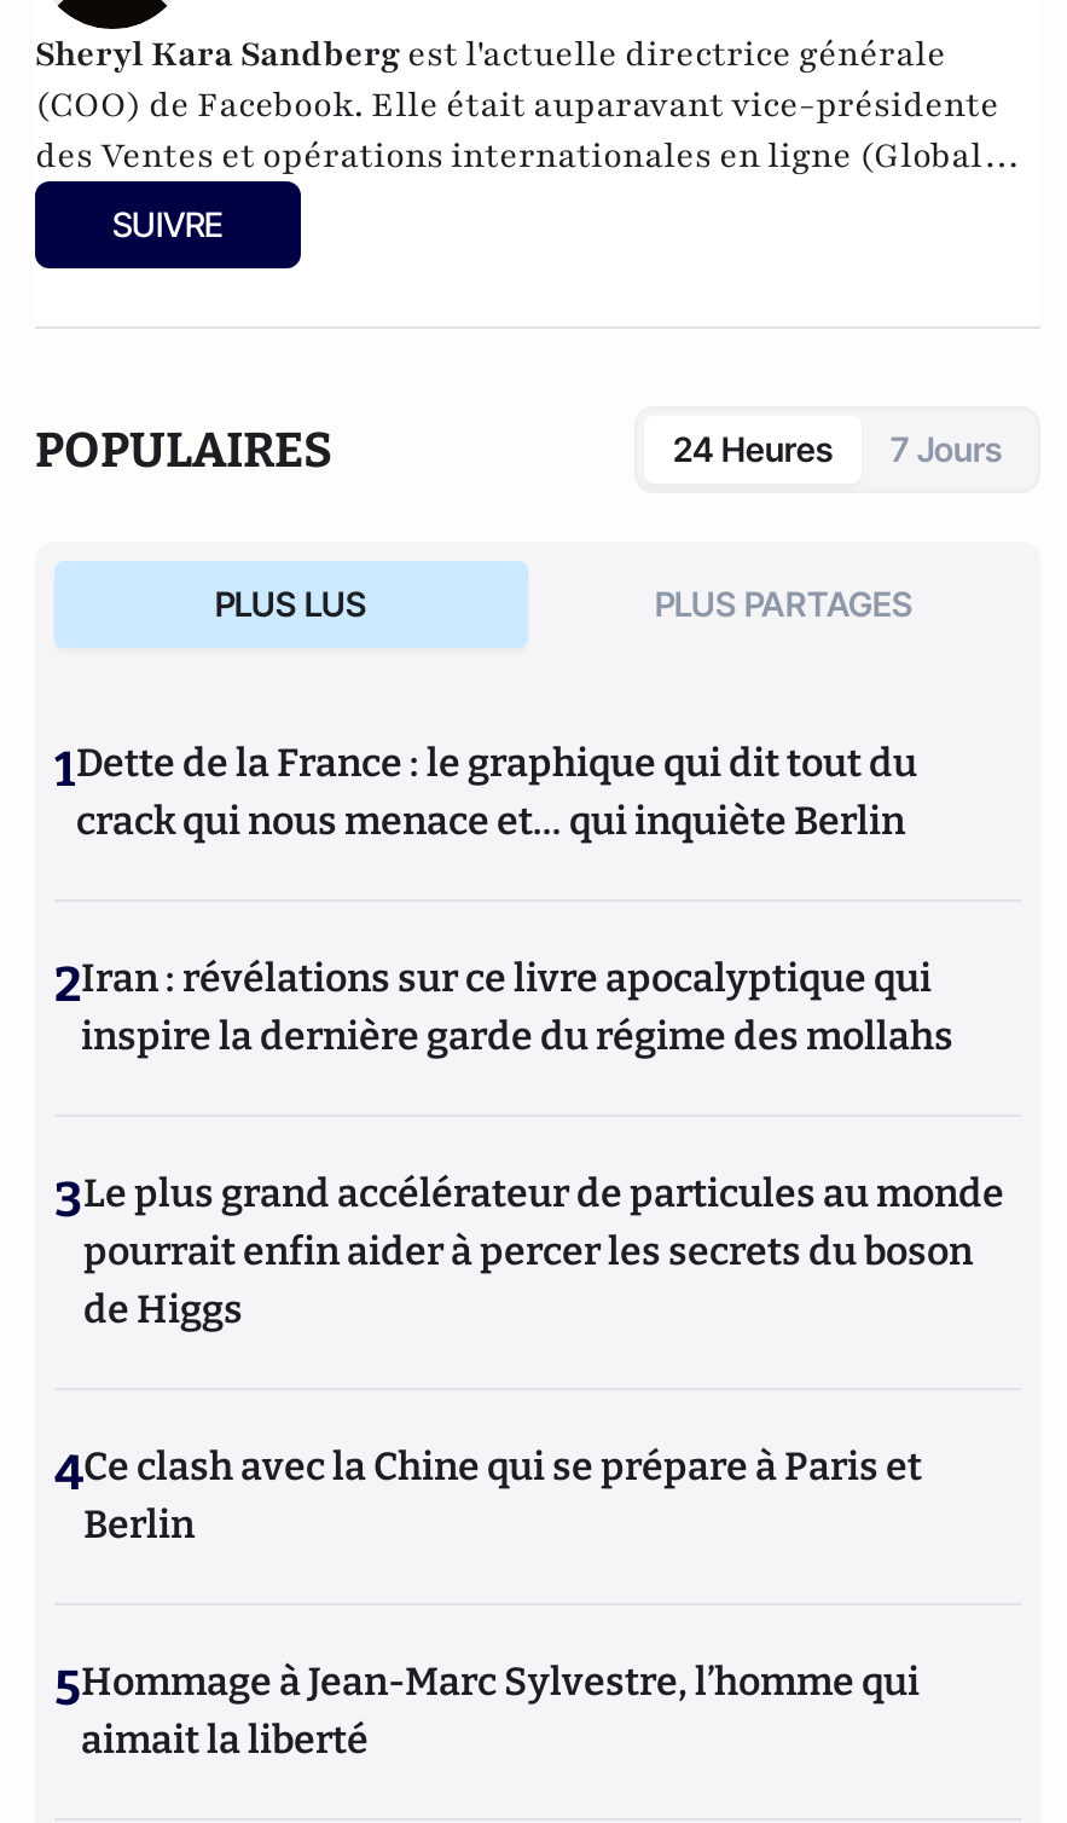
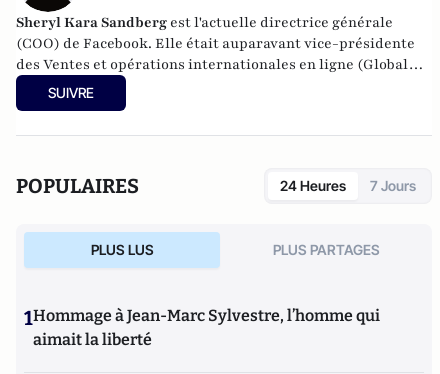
- 1Dette de la France : le graphique qui dit tout du
- crack qui nous menace et… qui inquiète Berlin
- 2Iran : révélations sur ce livre apocalyptique qui
- inspire la dernière garde du régime des mollahs
- 3Le plus grand accélérateur de particules au monde
- pourrait enfin aider à percer les secrets du boson
- de Higgs
- 4Ce clash avec la Chine qui se prépare à Paris et
- Berlin
- 5Hommage à Jean-Marc Sylvestre, l’homme qui
+ 1Hommage à Jean-Marc Sylvestre, l’homme qui
